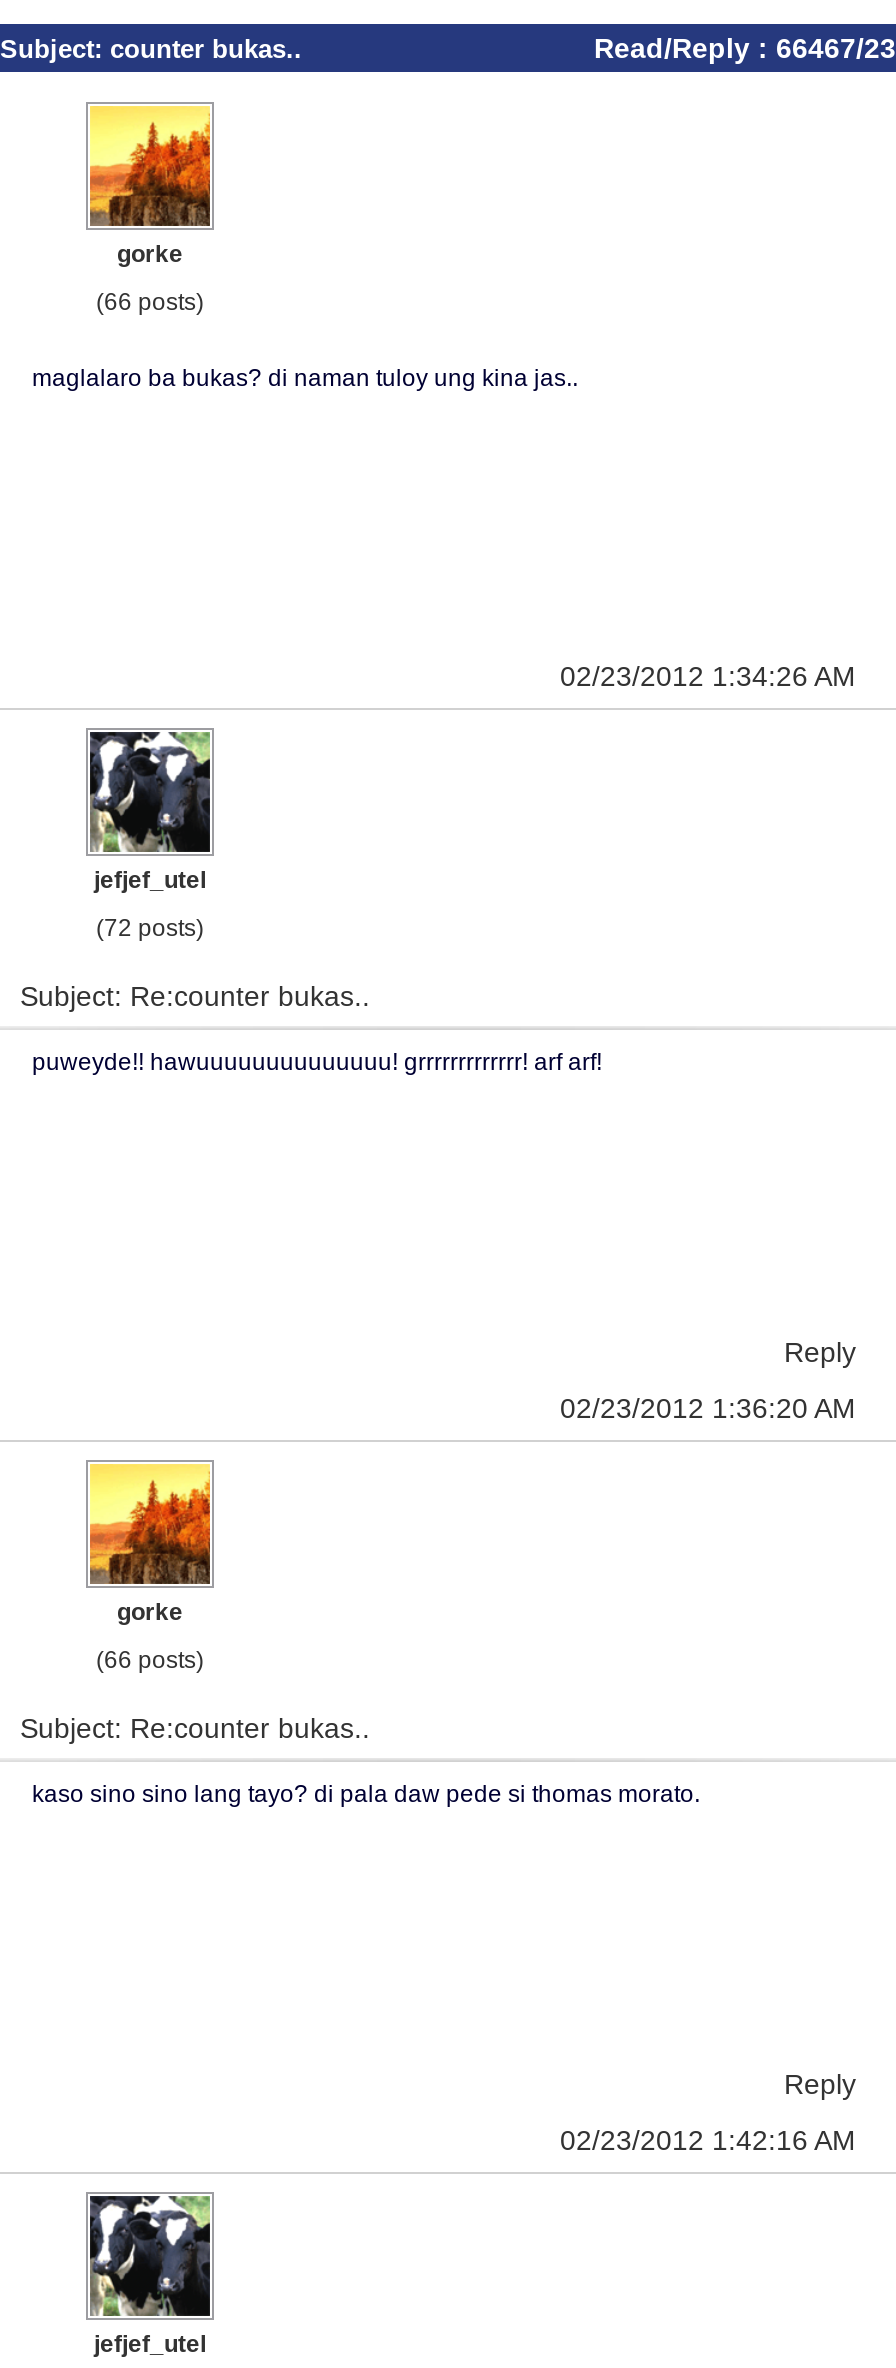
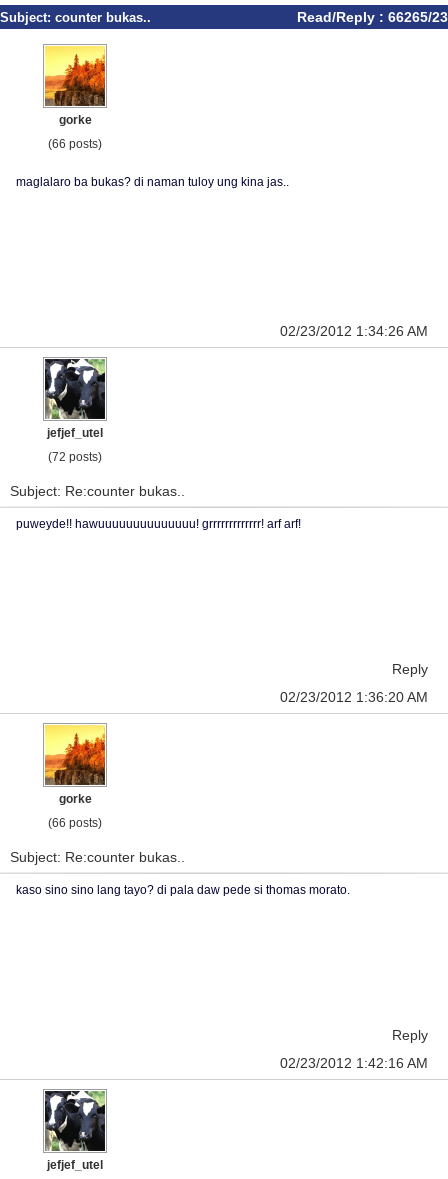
- Read/Reply : 66467/23
+ Read/Reply : 66265/23
